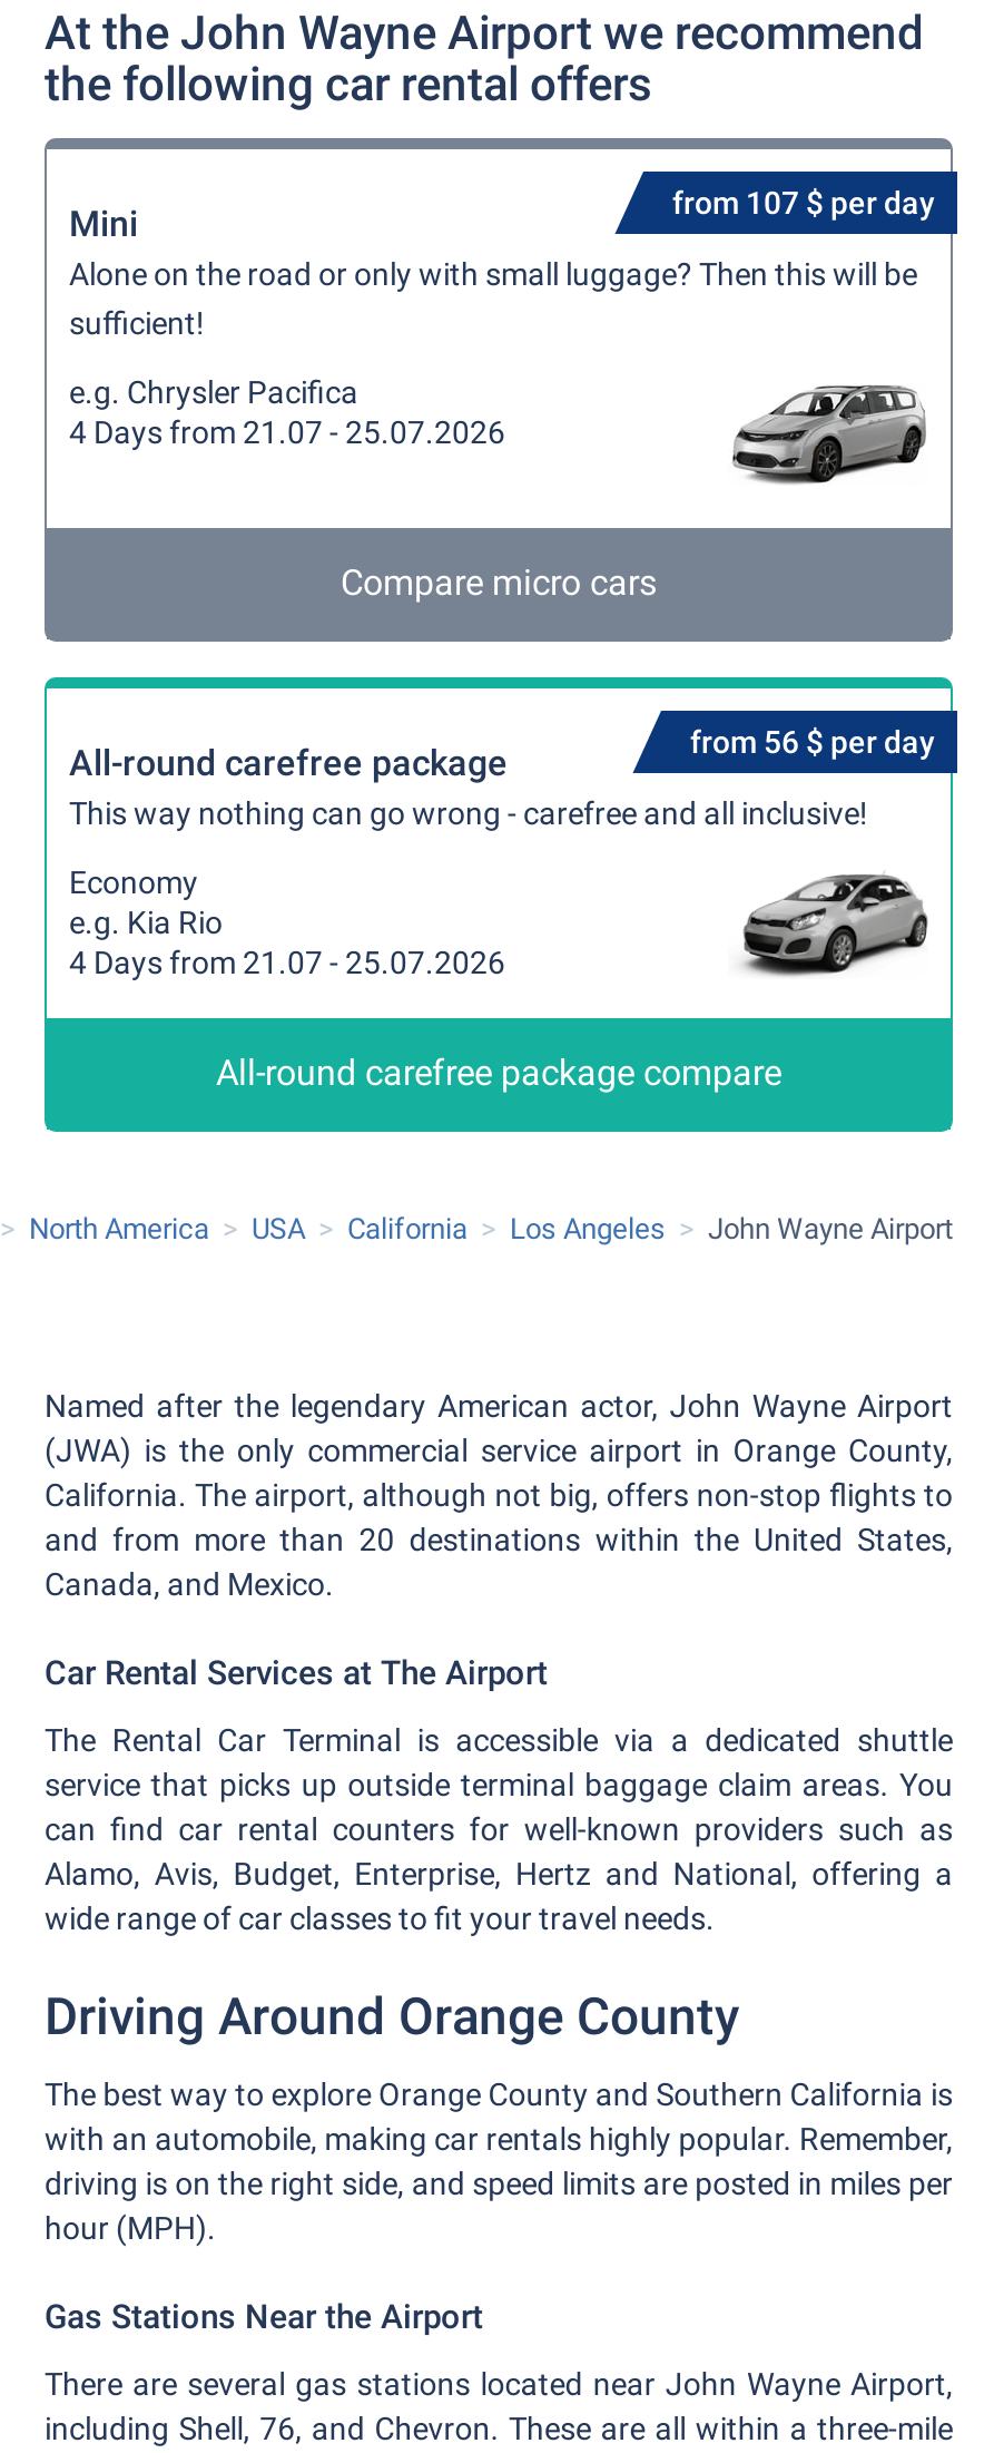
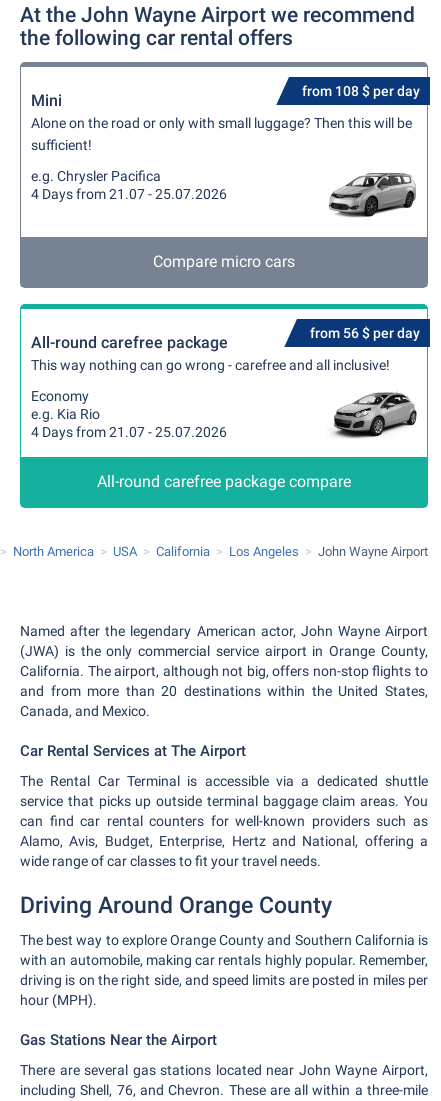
- from 107 $ per day
+ from 108 $ per day
